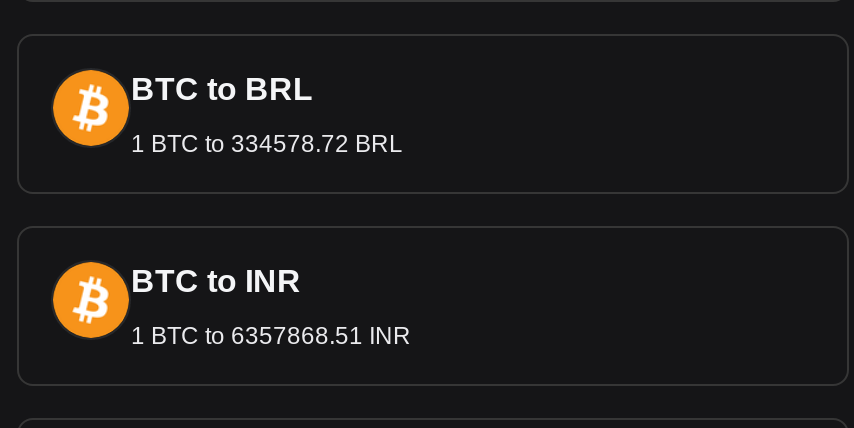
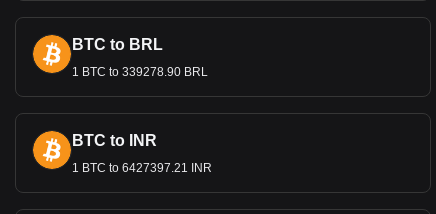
- 1 BTC to 334578.72 BRL
+ 1 BTC to 339278.90 BRL

- 1 BTC to 6357868.51 INR
+ 1 BTC to 6427397.21 INR
